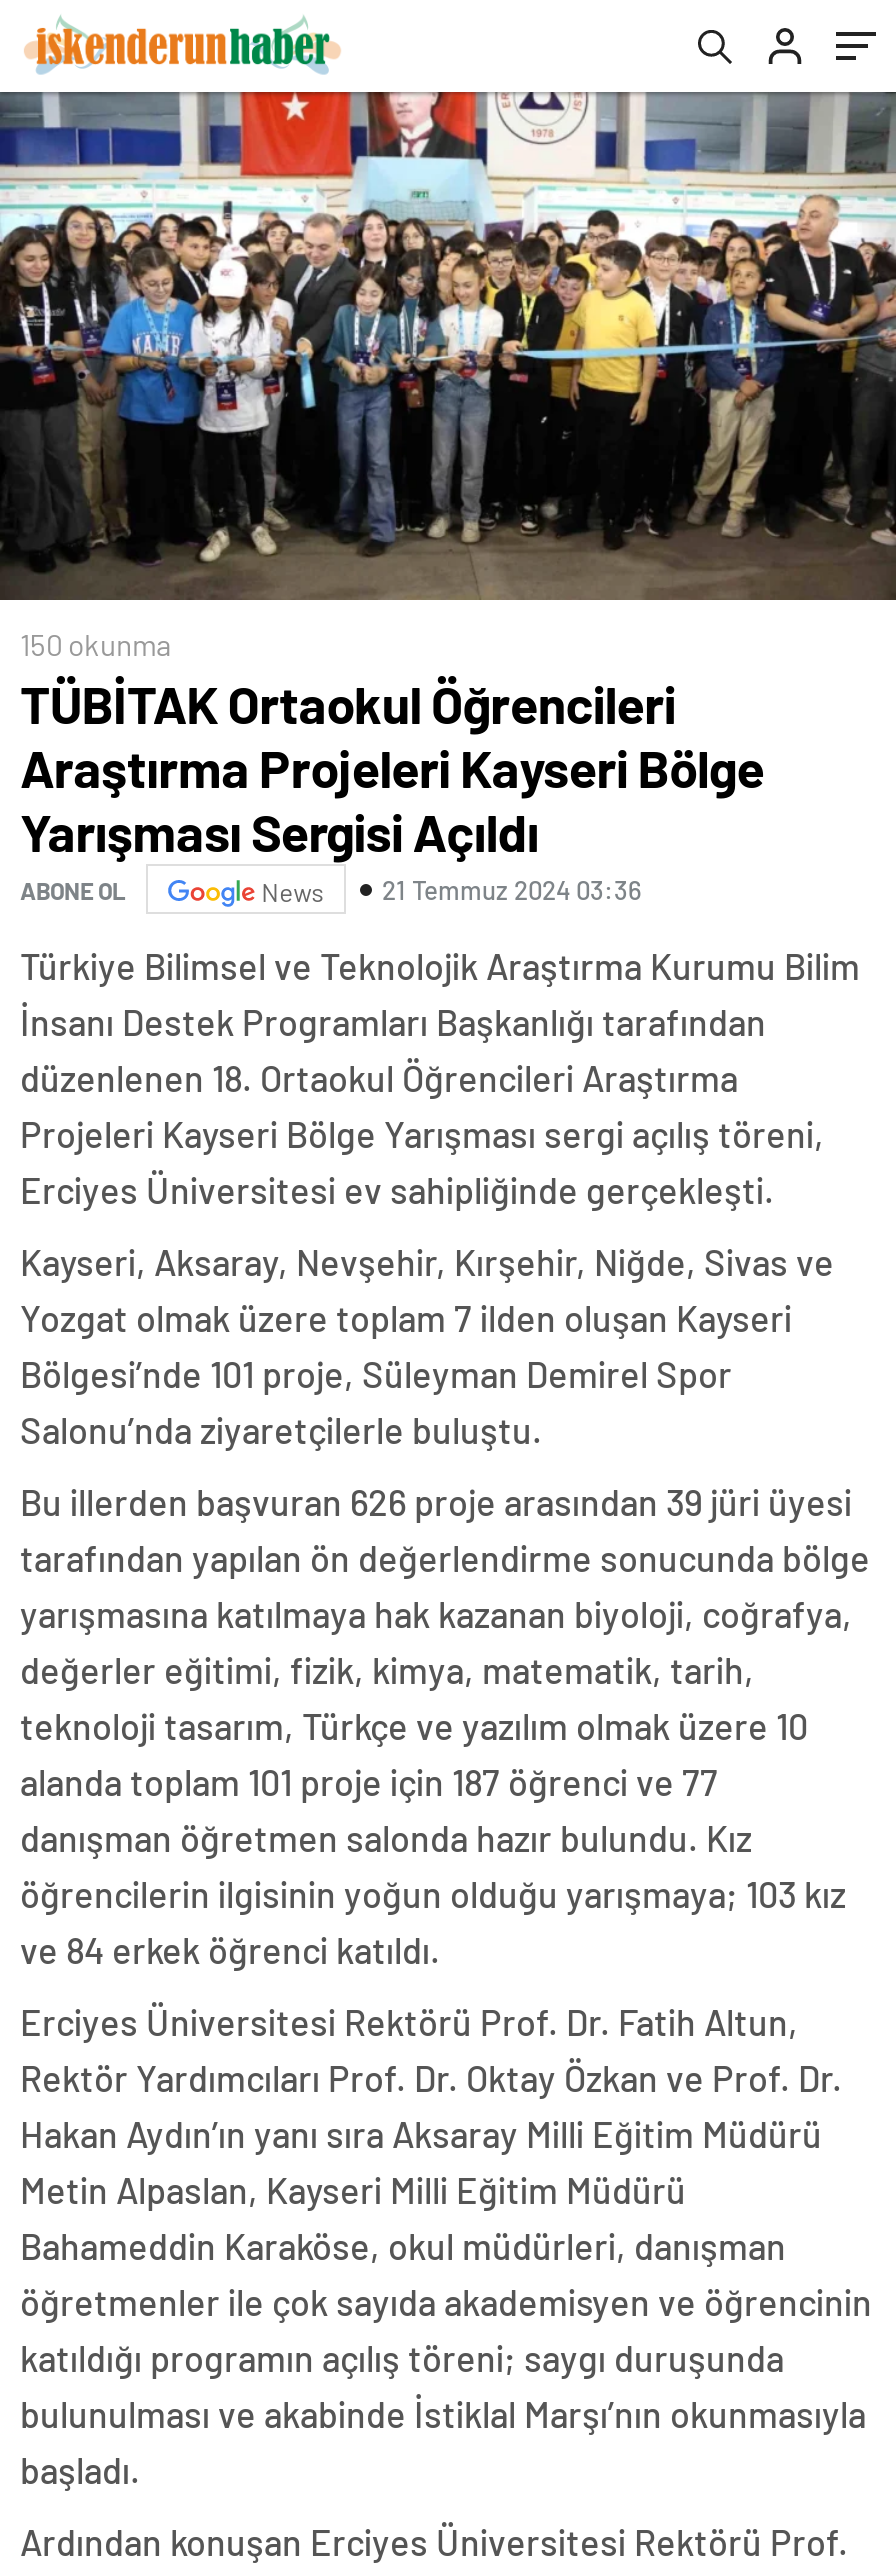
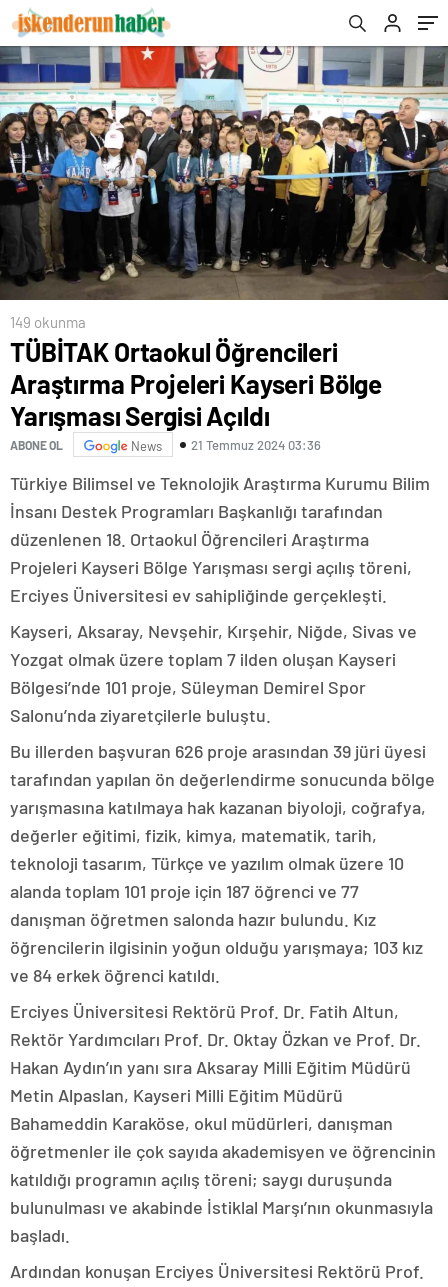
- 150 okunma
+ 149 okunma
